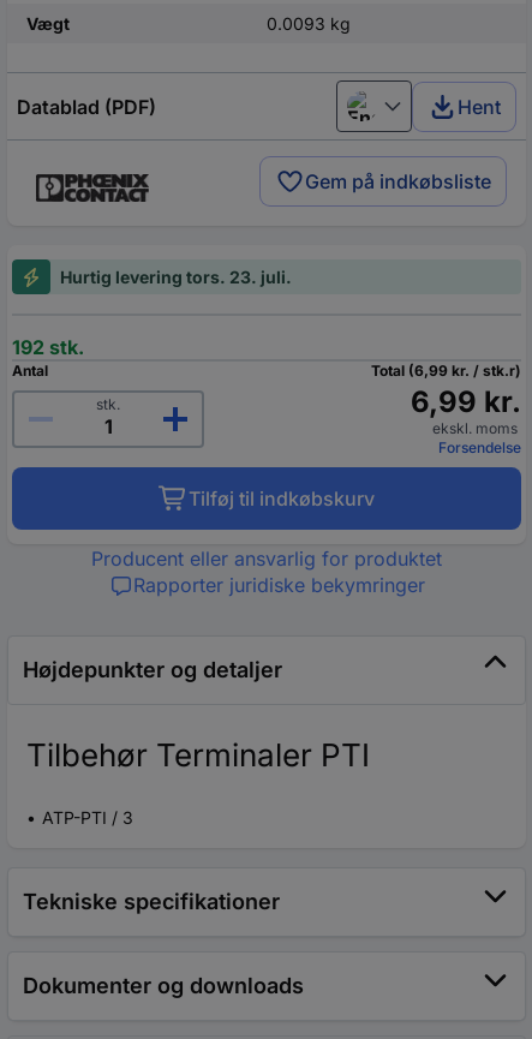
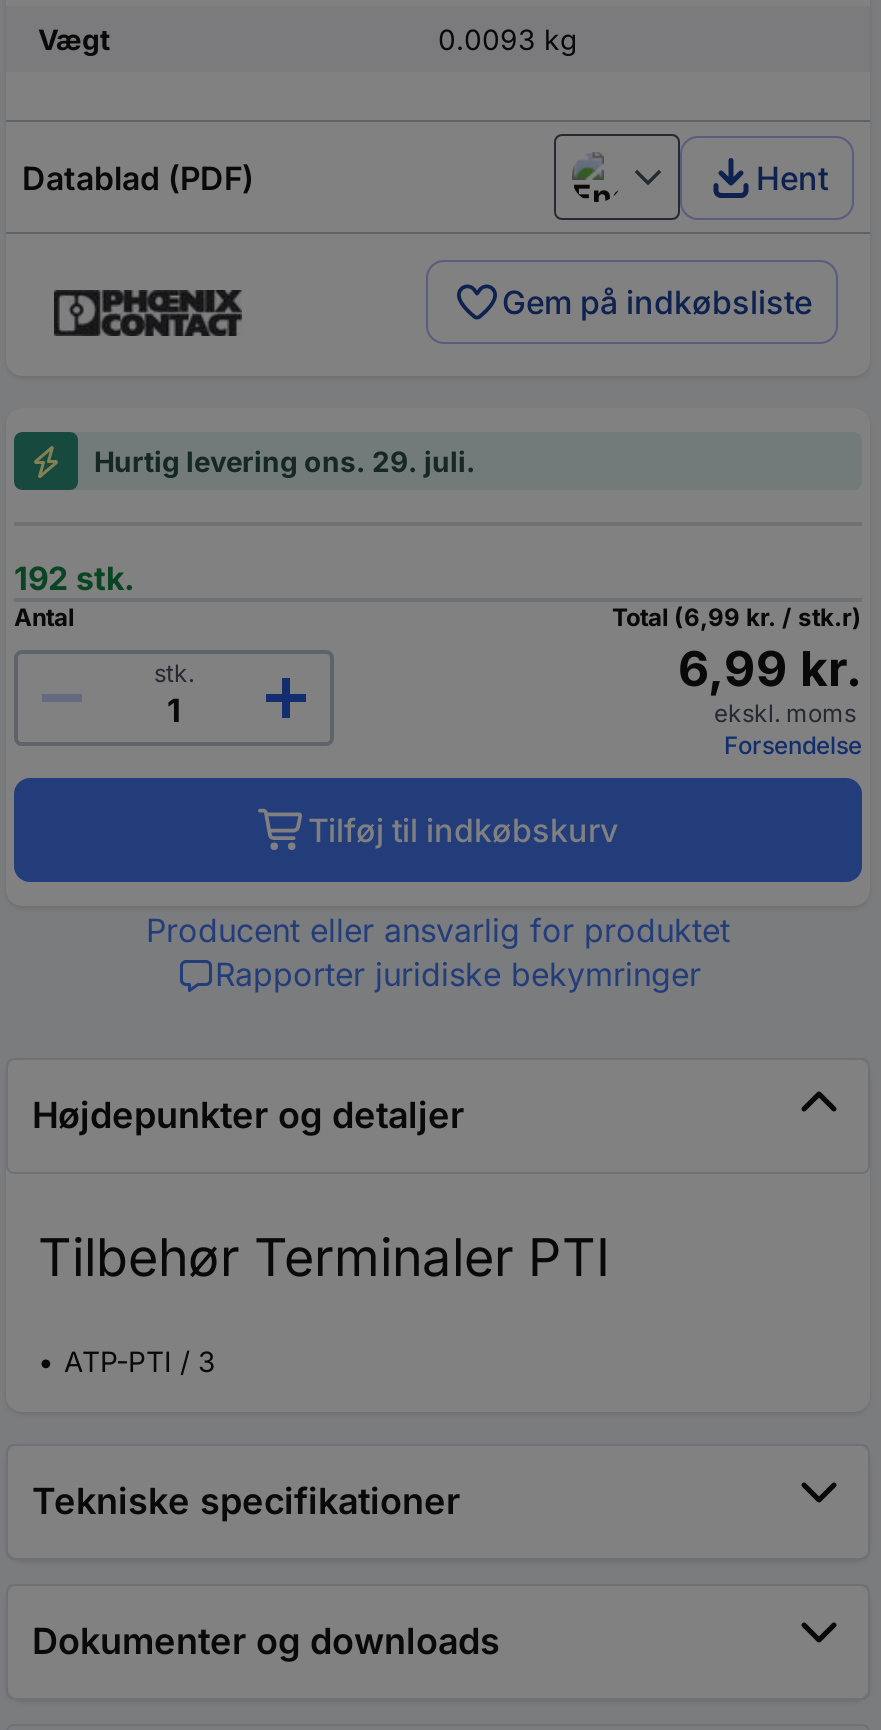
- Hurtig levering tors. 23. juli.
+ Hurtig levering ons. 29. juli.
